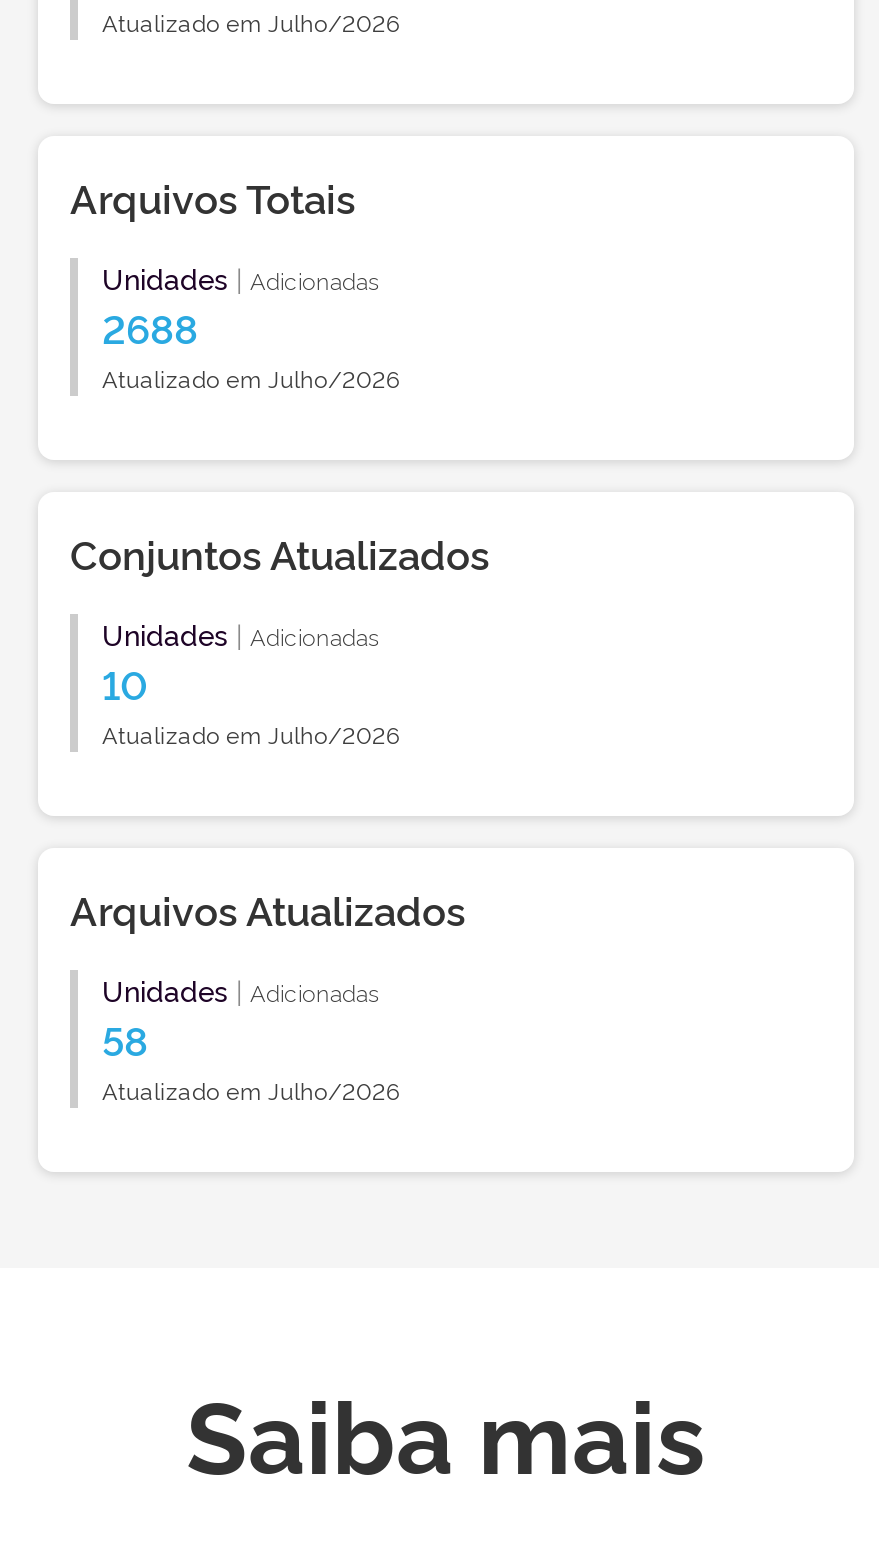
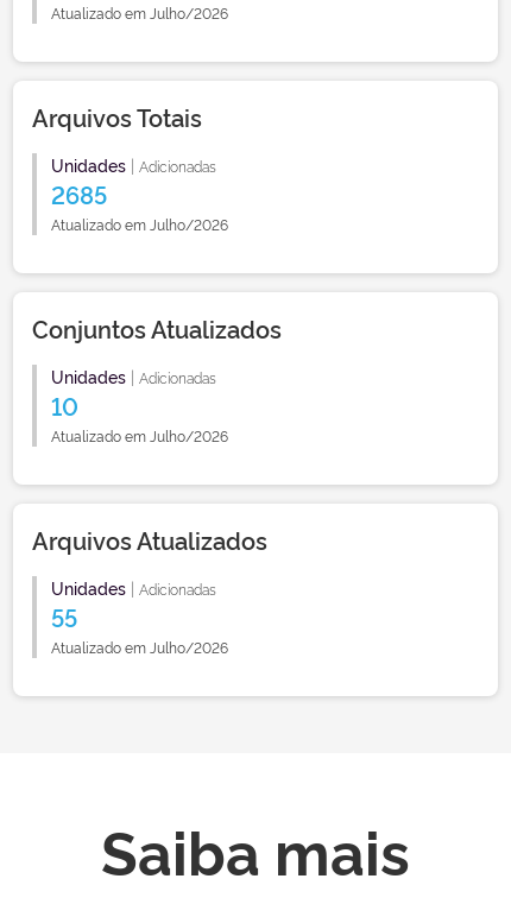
- 2688
+ 2685

- 58
+ 55
